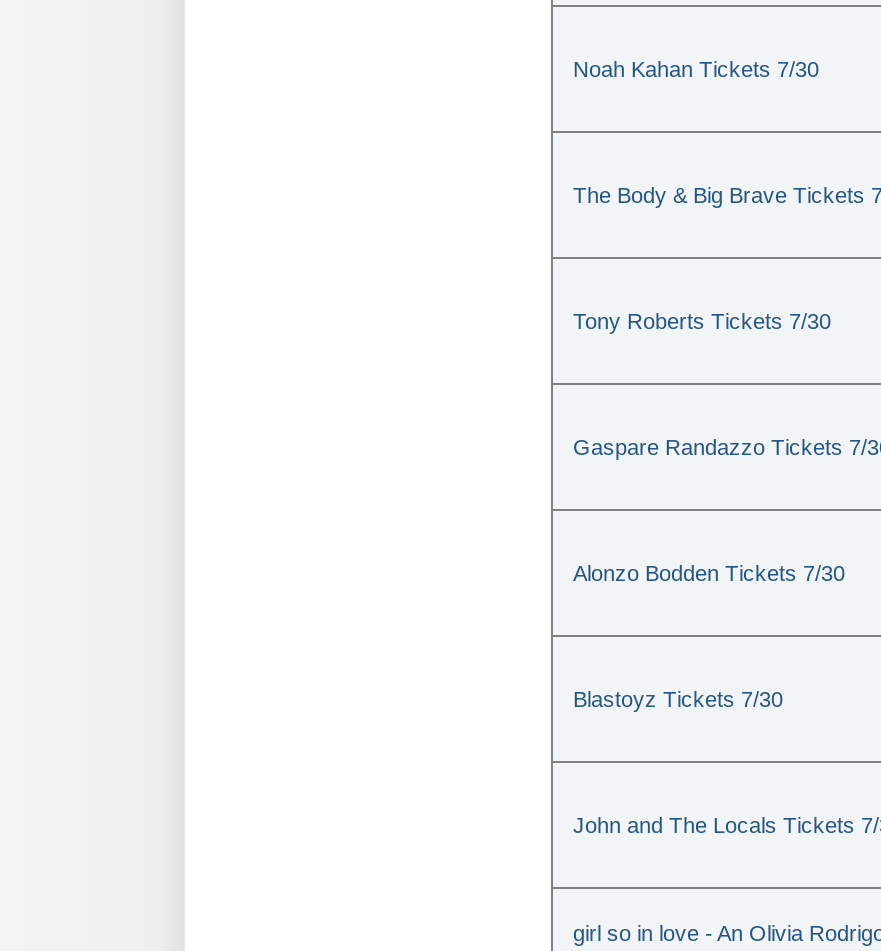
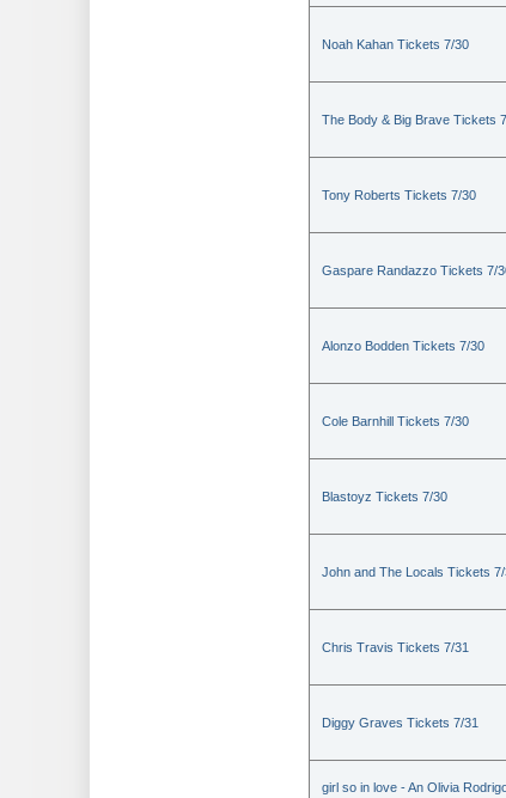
+ Cole Barnhill Tickets 7/30

+ Chris Travis Tickets 7/31

+ Diggy Graves Tickets 7/31
